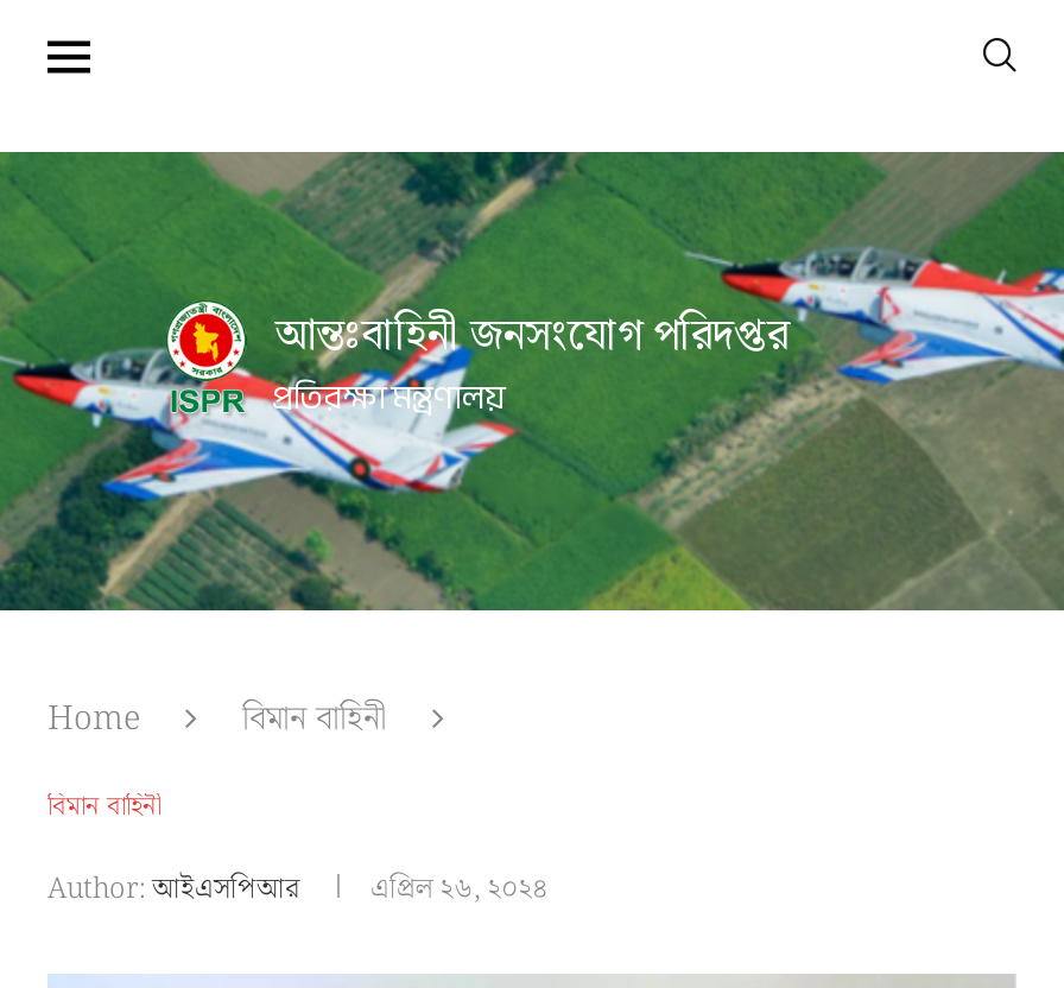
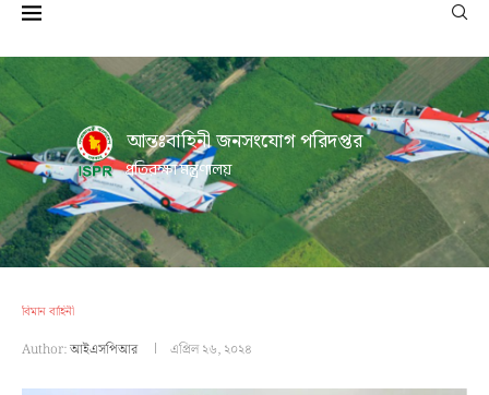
- Home
- বিমান বাহিনী
